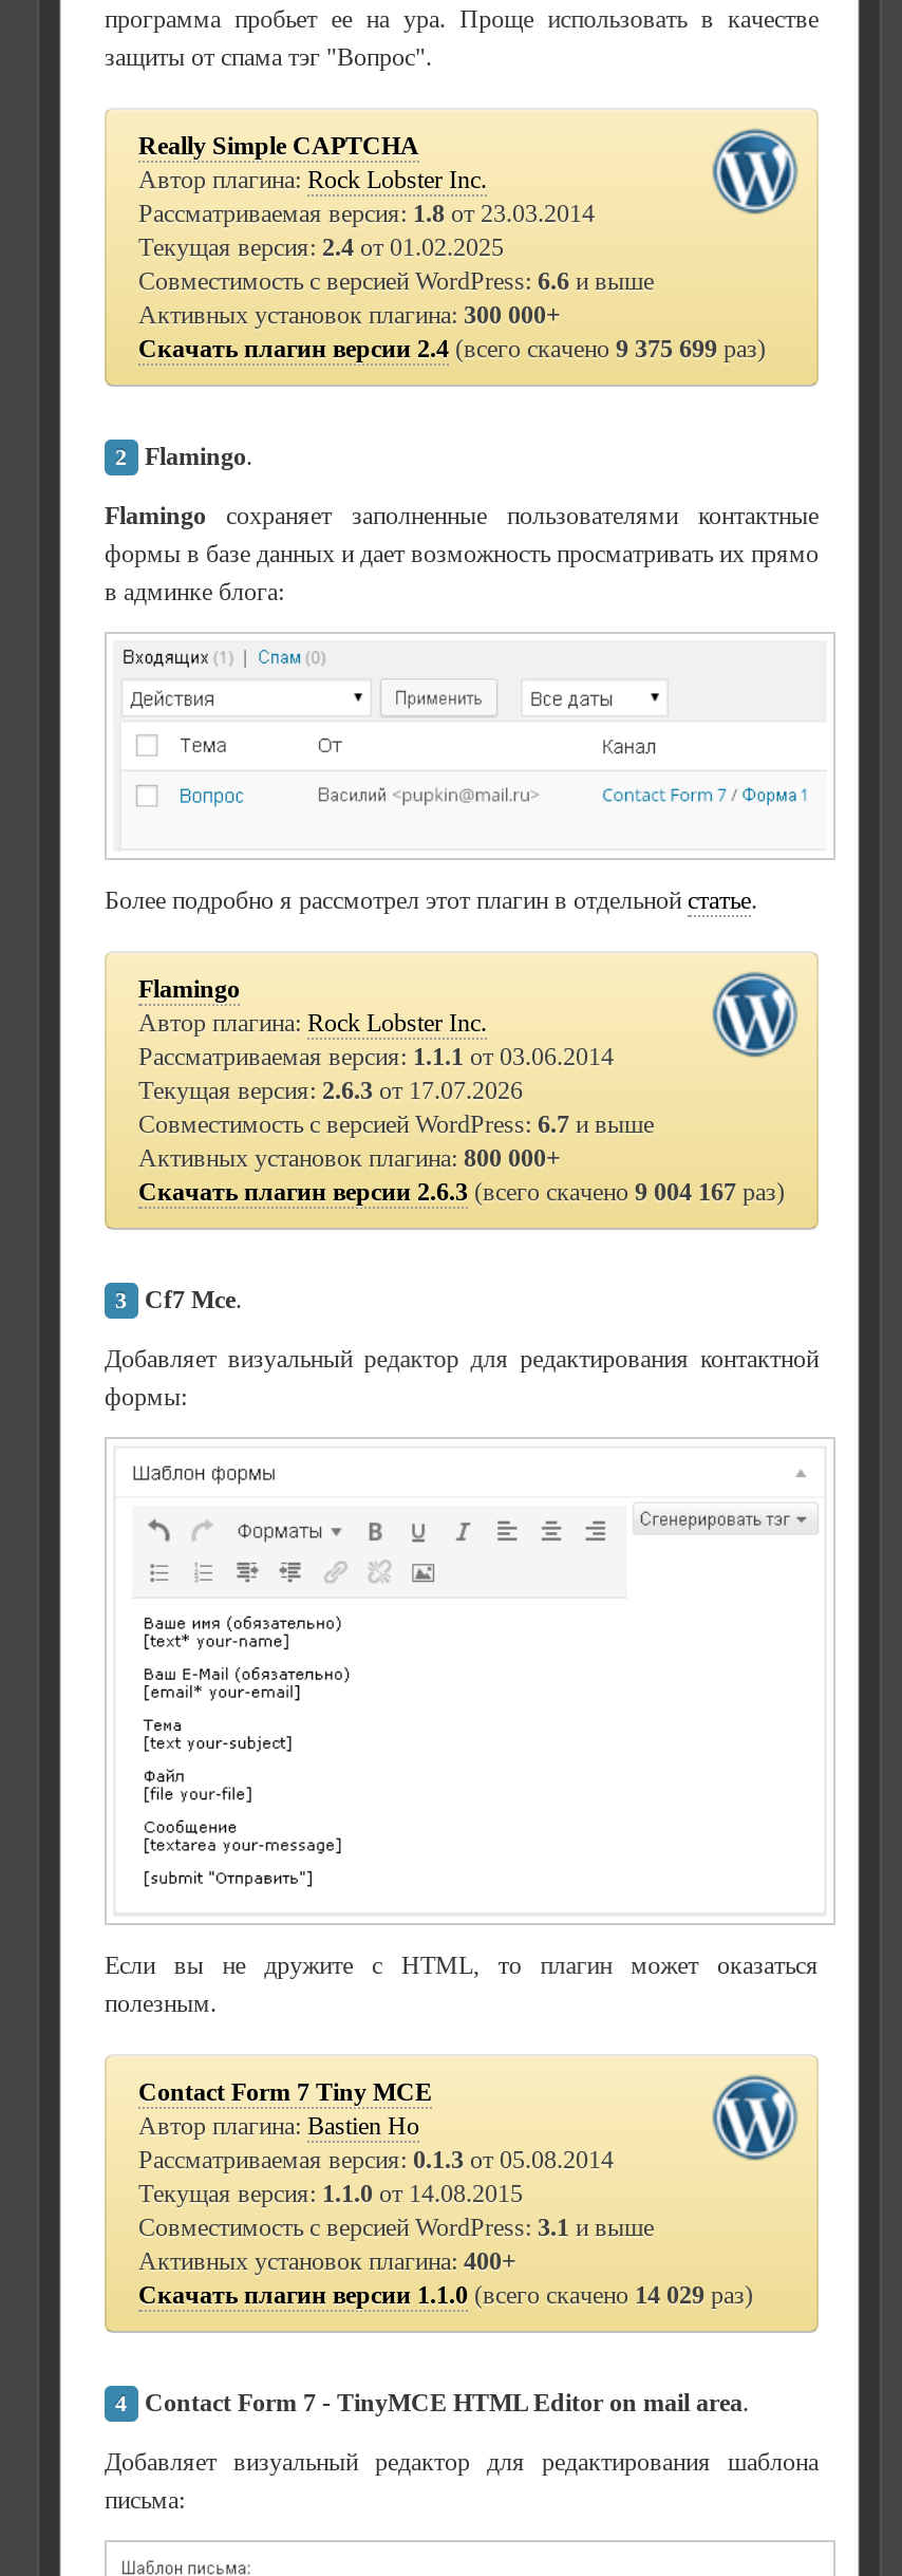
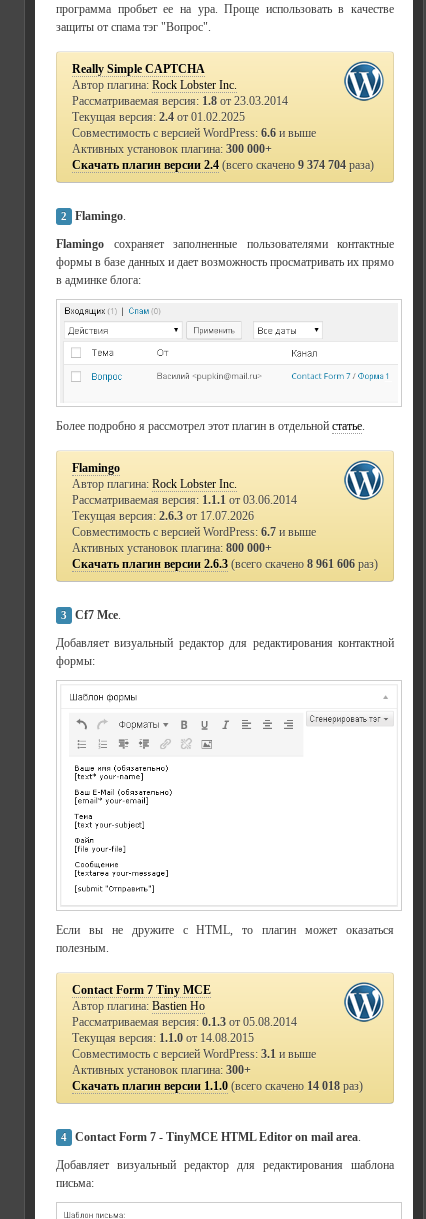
- Скачать плагин версии 2.4 (всего скачено 9 375 699 раз)
+ Скачать плагин версии 2.4 (всего скачено 9 374 704 раза)

- Скачать плагин версии 2.6.3 (всего скачено 9 004 167 раз)
+ Скачать плагин версии 2.6.3 (всего скачено 8 961 606 раз)

- Активных установок плагина: 400+
+ Активных установок плагина: 300+

- Скачать плагин версии 1.1.0 (всего скачено 14 029 раз)
+ Скачать плагин версии 1.1.0 (всего скачено 14 018 раз)
